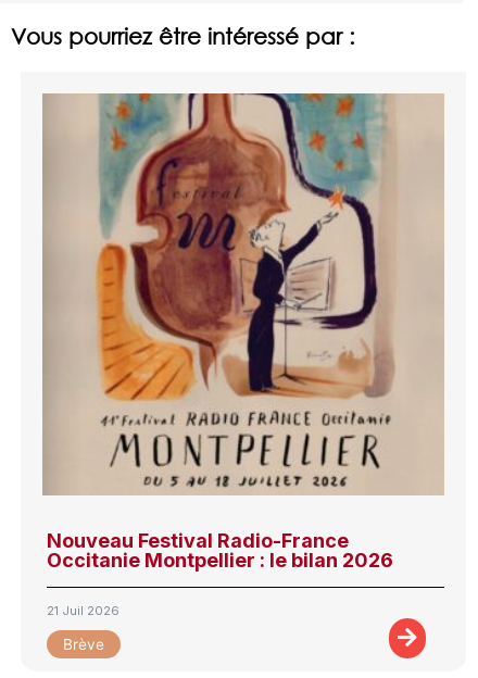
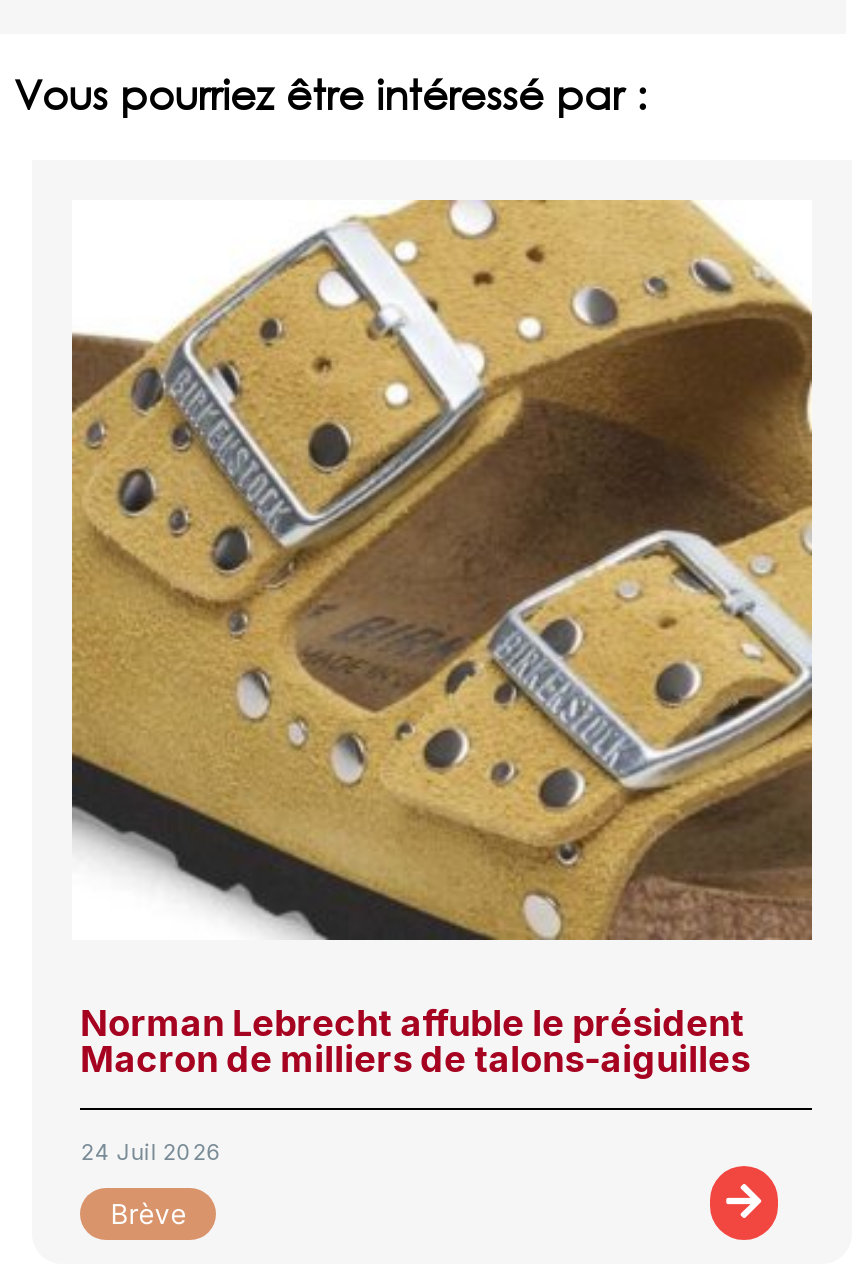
- [image]
- Nouveau Festival Radio-France
- Occitanie Montpellier : le bilan 2026
+ [image]
+ Norman Lebrecht affuble le président
+ Macron de milliers de talons-aiguilles

- 21 Juil 2026
+ 24 Juil 2026
